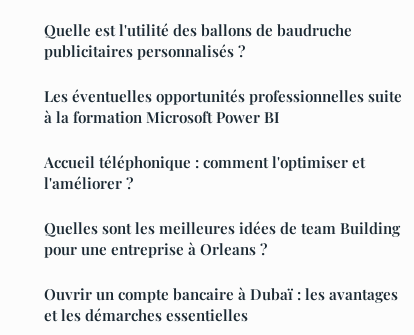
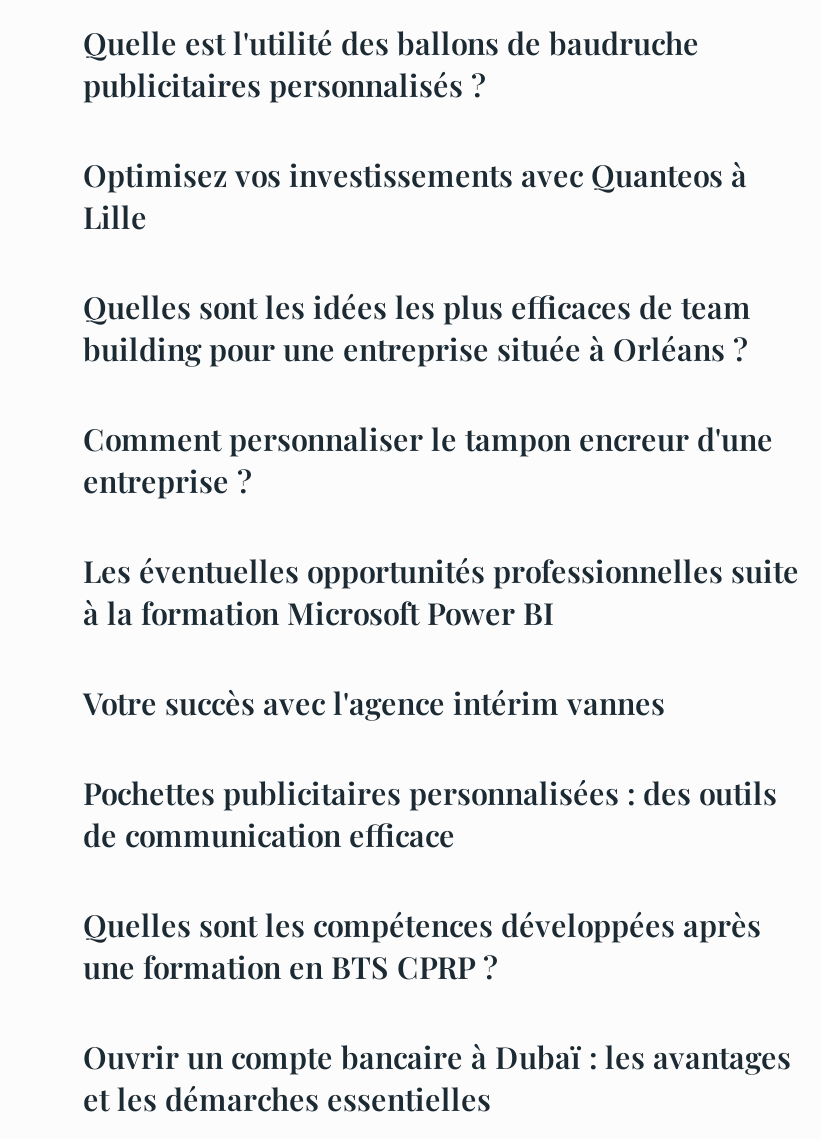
+ Optimisez vos investissements avec Quanteos à
+ Lille
+ Quelles sont les idées les plus efficaces de team
+ building pour une entreprise située à Orléans ?
+ Comment personnaliser le tampon encreur d'une
+ entreprise ?

- Accueil téléphonique : comment l'optimiser et
- l'améliorer ?
- Quelles sont les meilleures idées de team Building
- pour une entreprise à Orleans ?
+ Votre succès avec l'agence intérim vannes
+ Pochettes publicitaires personnalisées : des outils
+ de communication efficace
+ Quelles sont les compétences développées après
+ une formation en BTS CPRP ?
